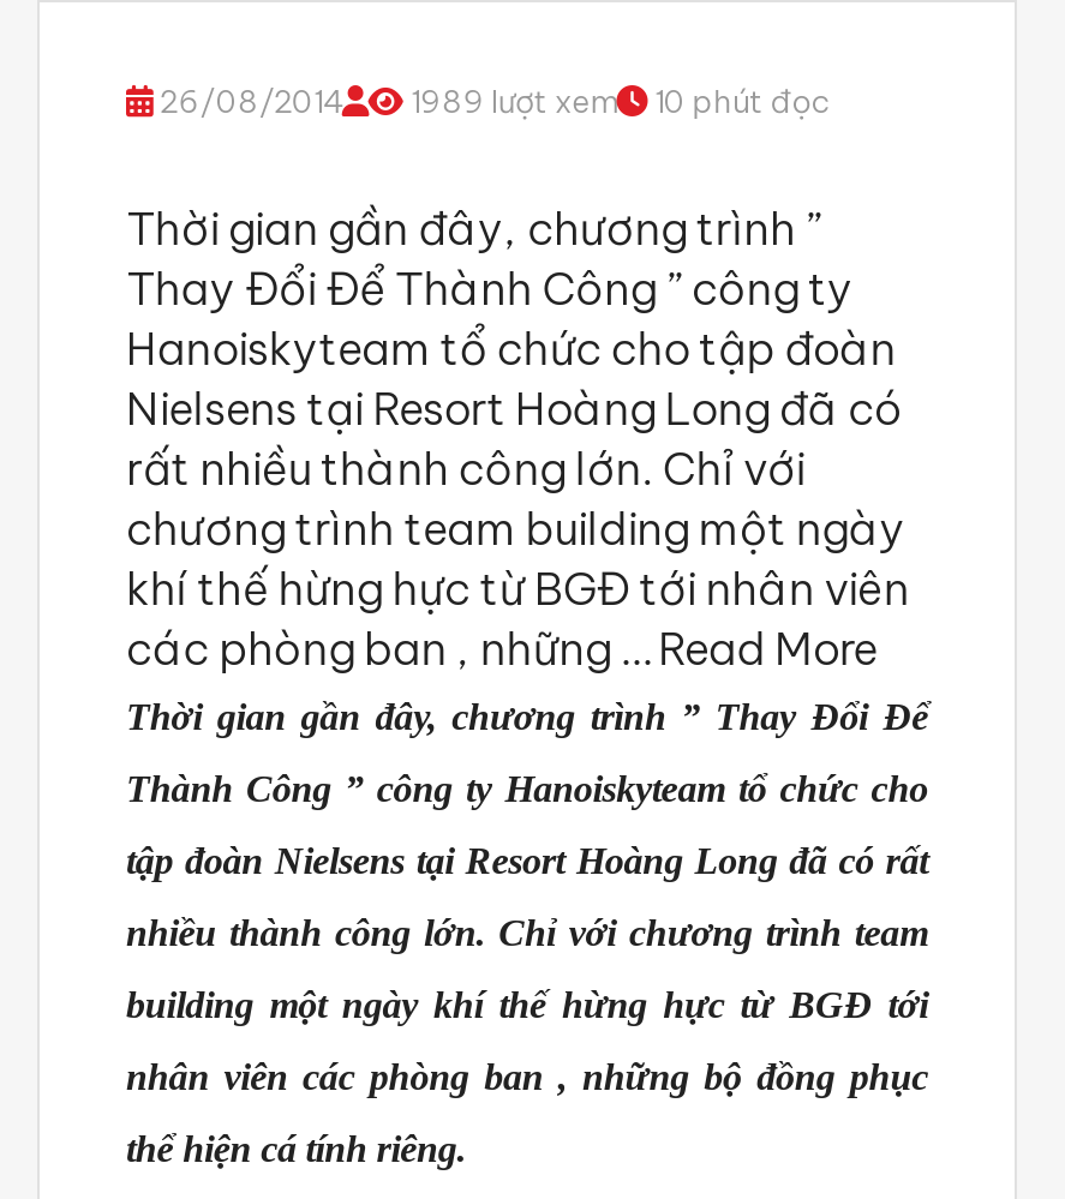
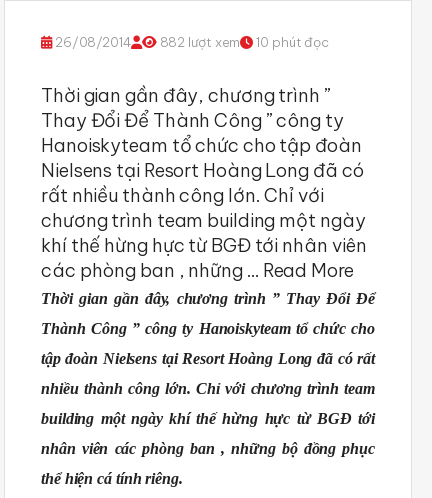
- 26/08/2014 1989 lượt xem 10 phút đọc
+ 26/08/2014 882 lượt xem 10 phút đọc
